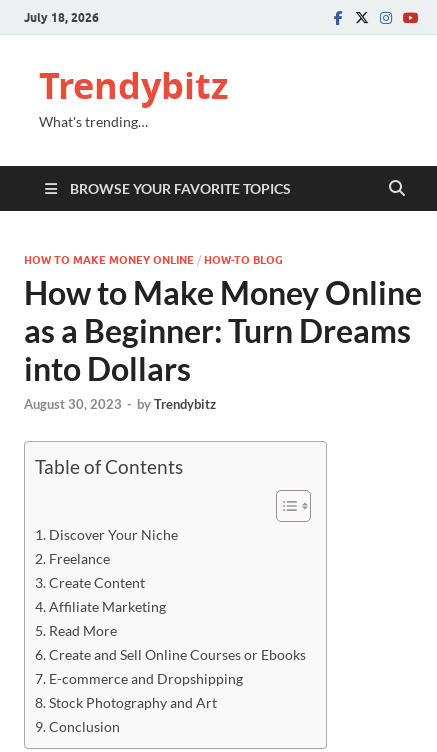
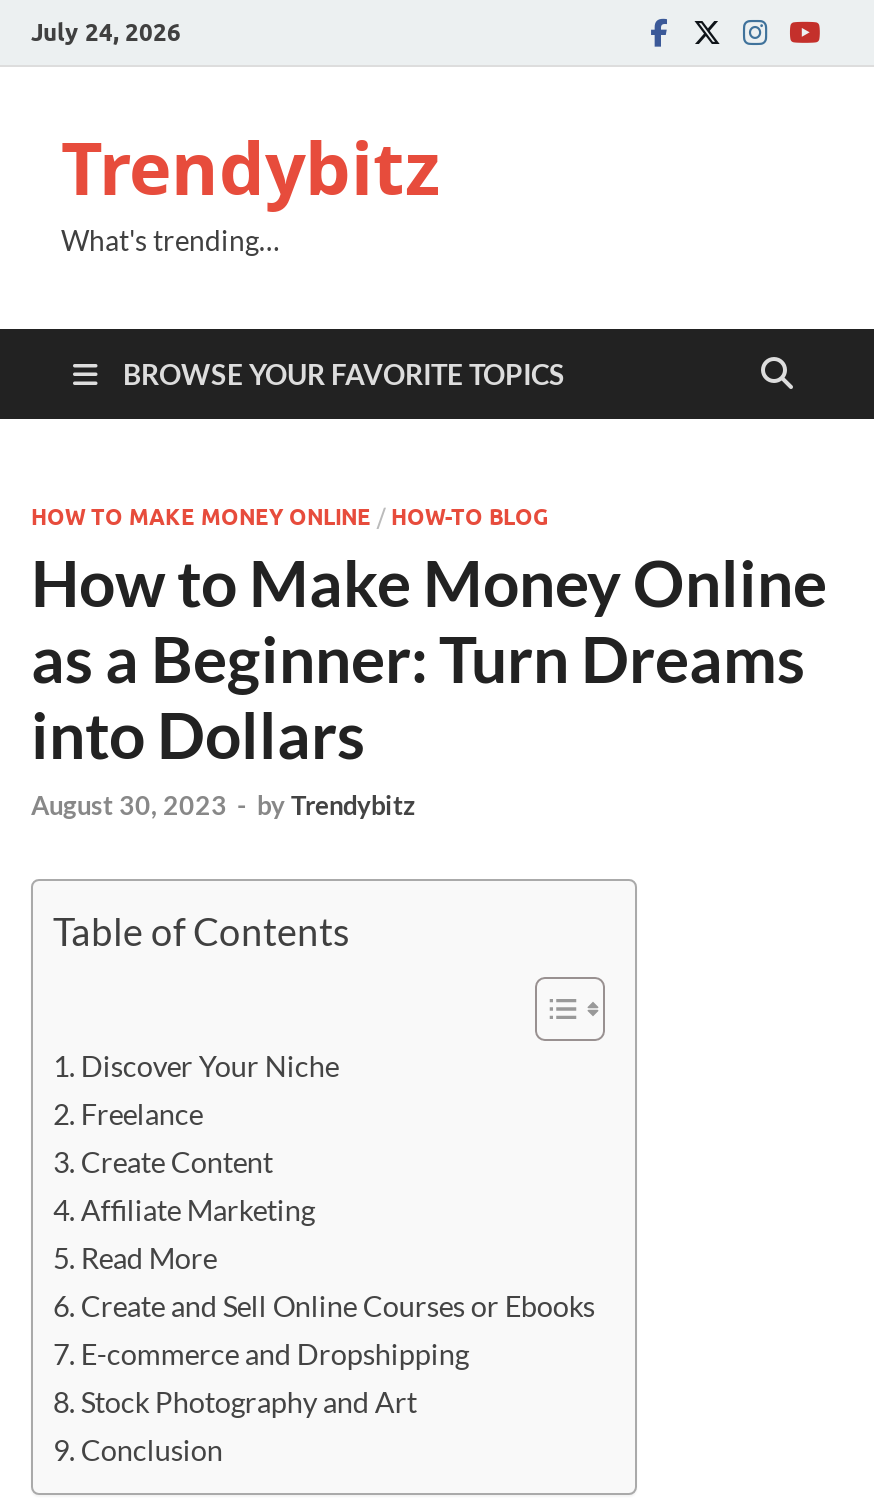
- July 18, 2026
+ July 24, 2026
